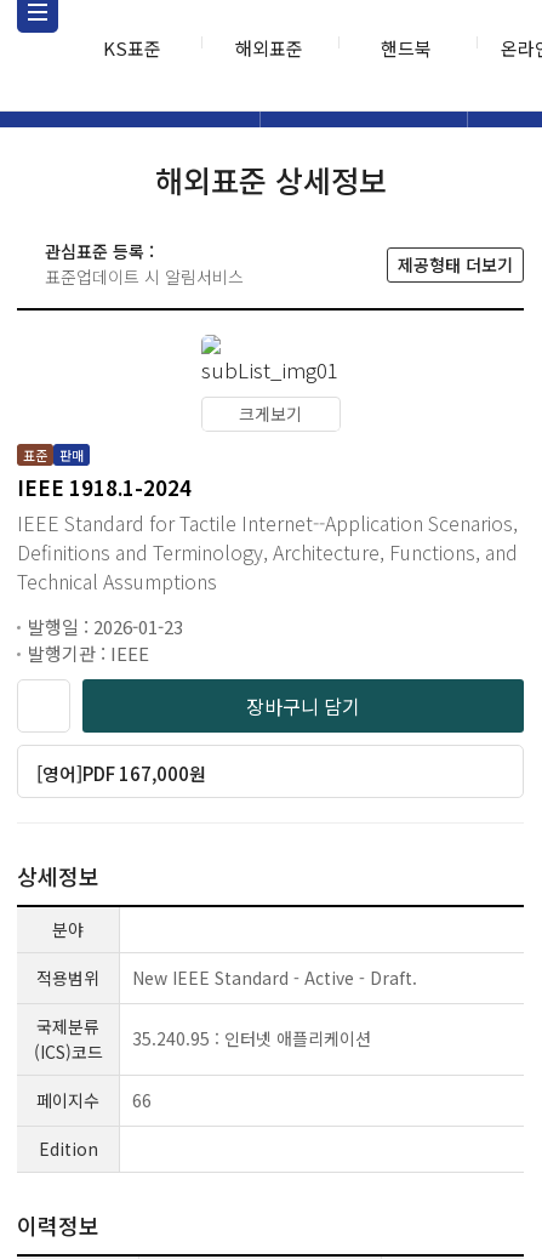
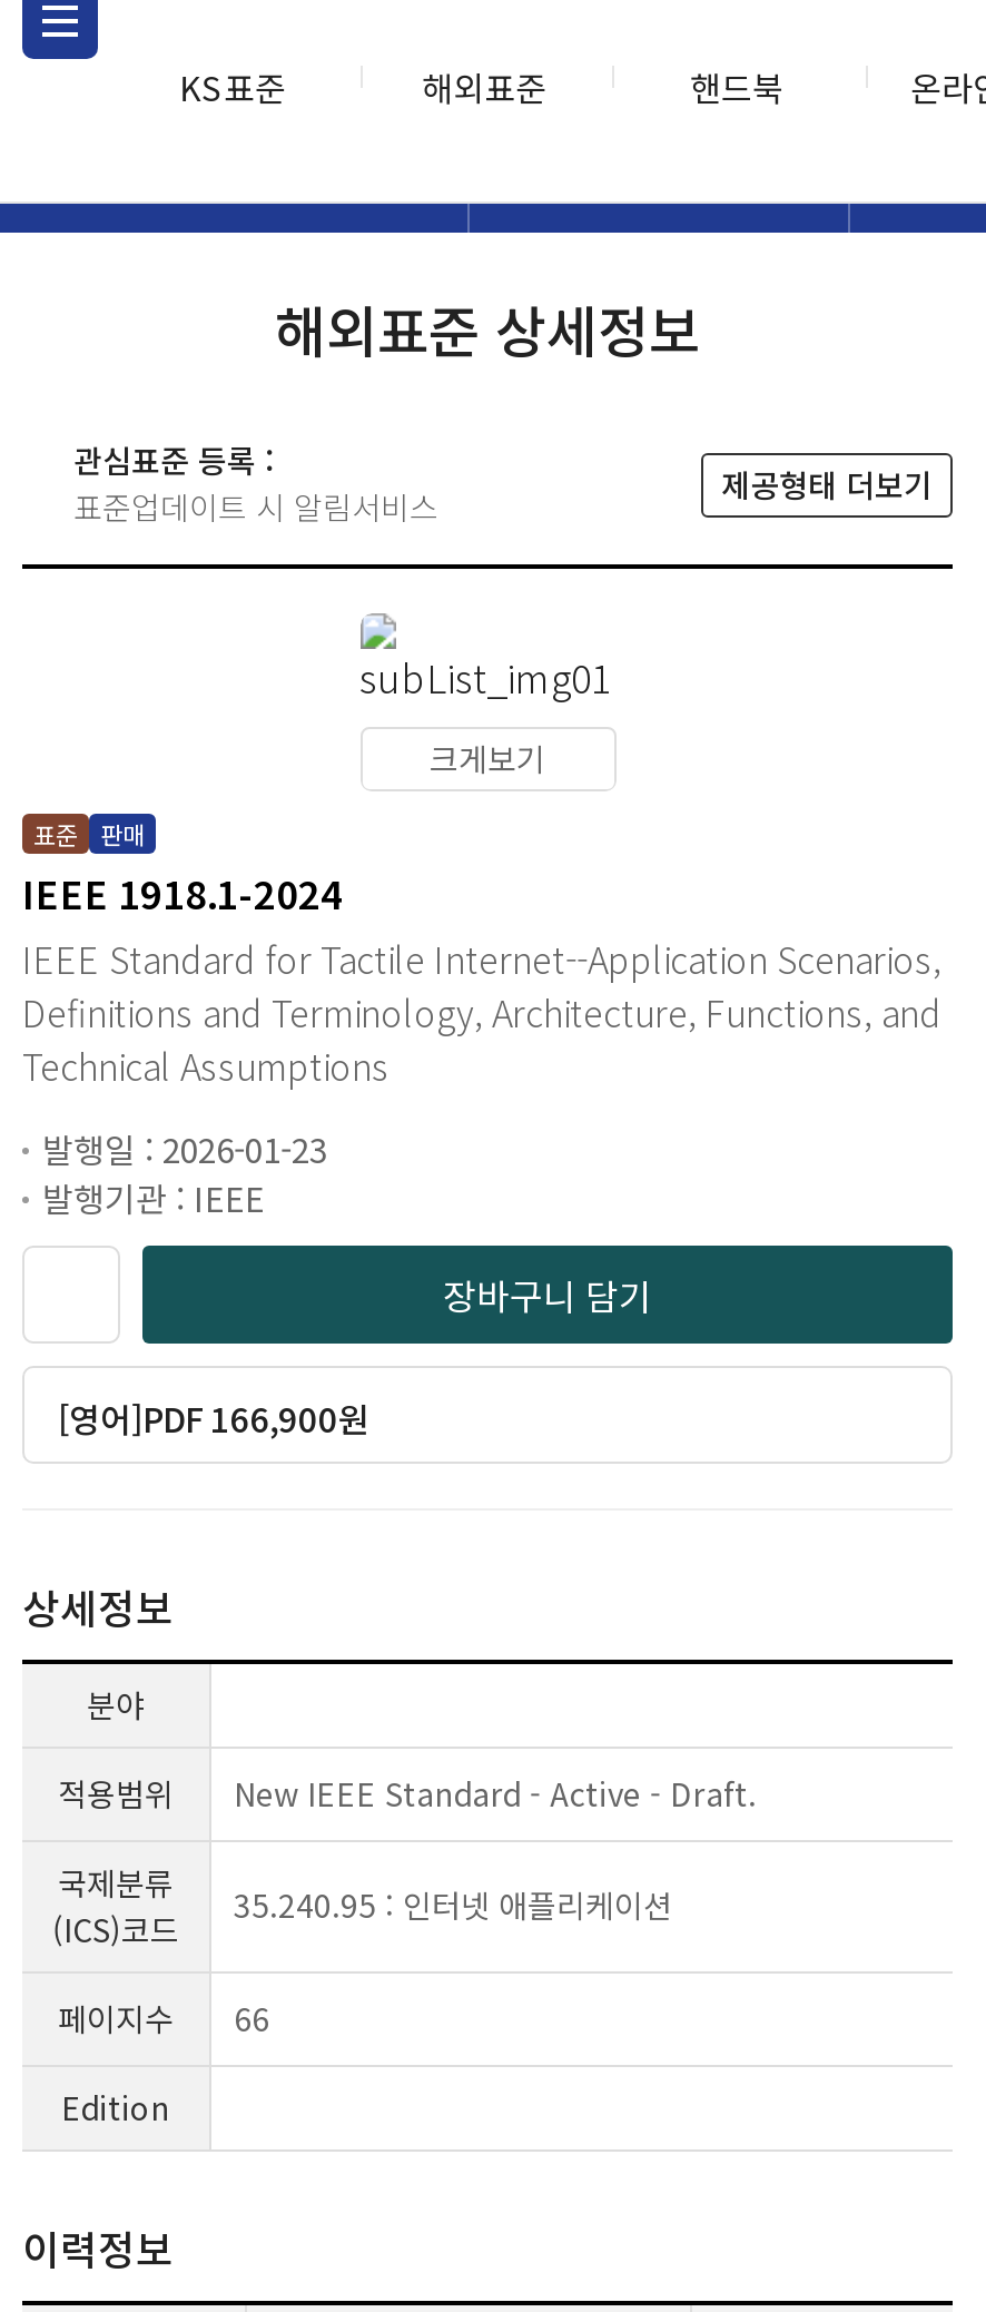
- [영어]PDF 167,000원
+ [영어]PDF 166,900원
